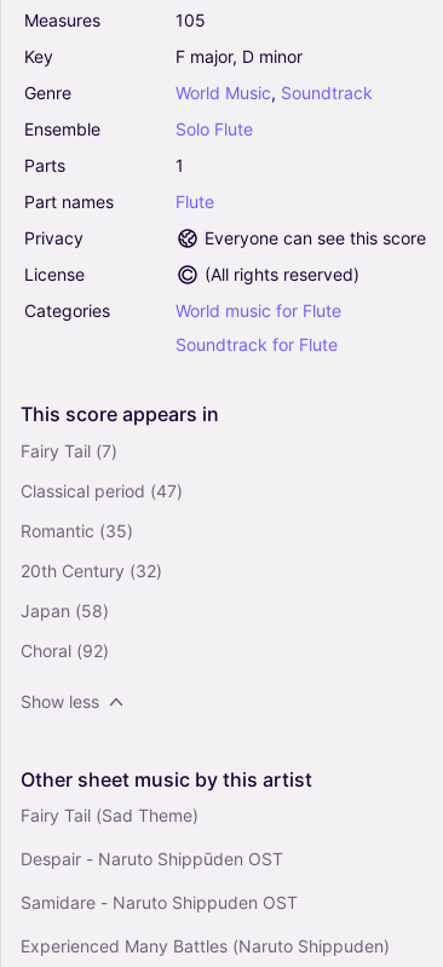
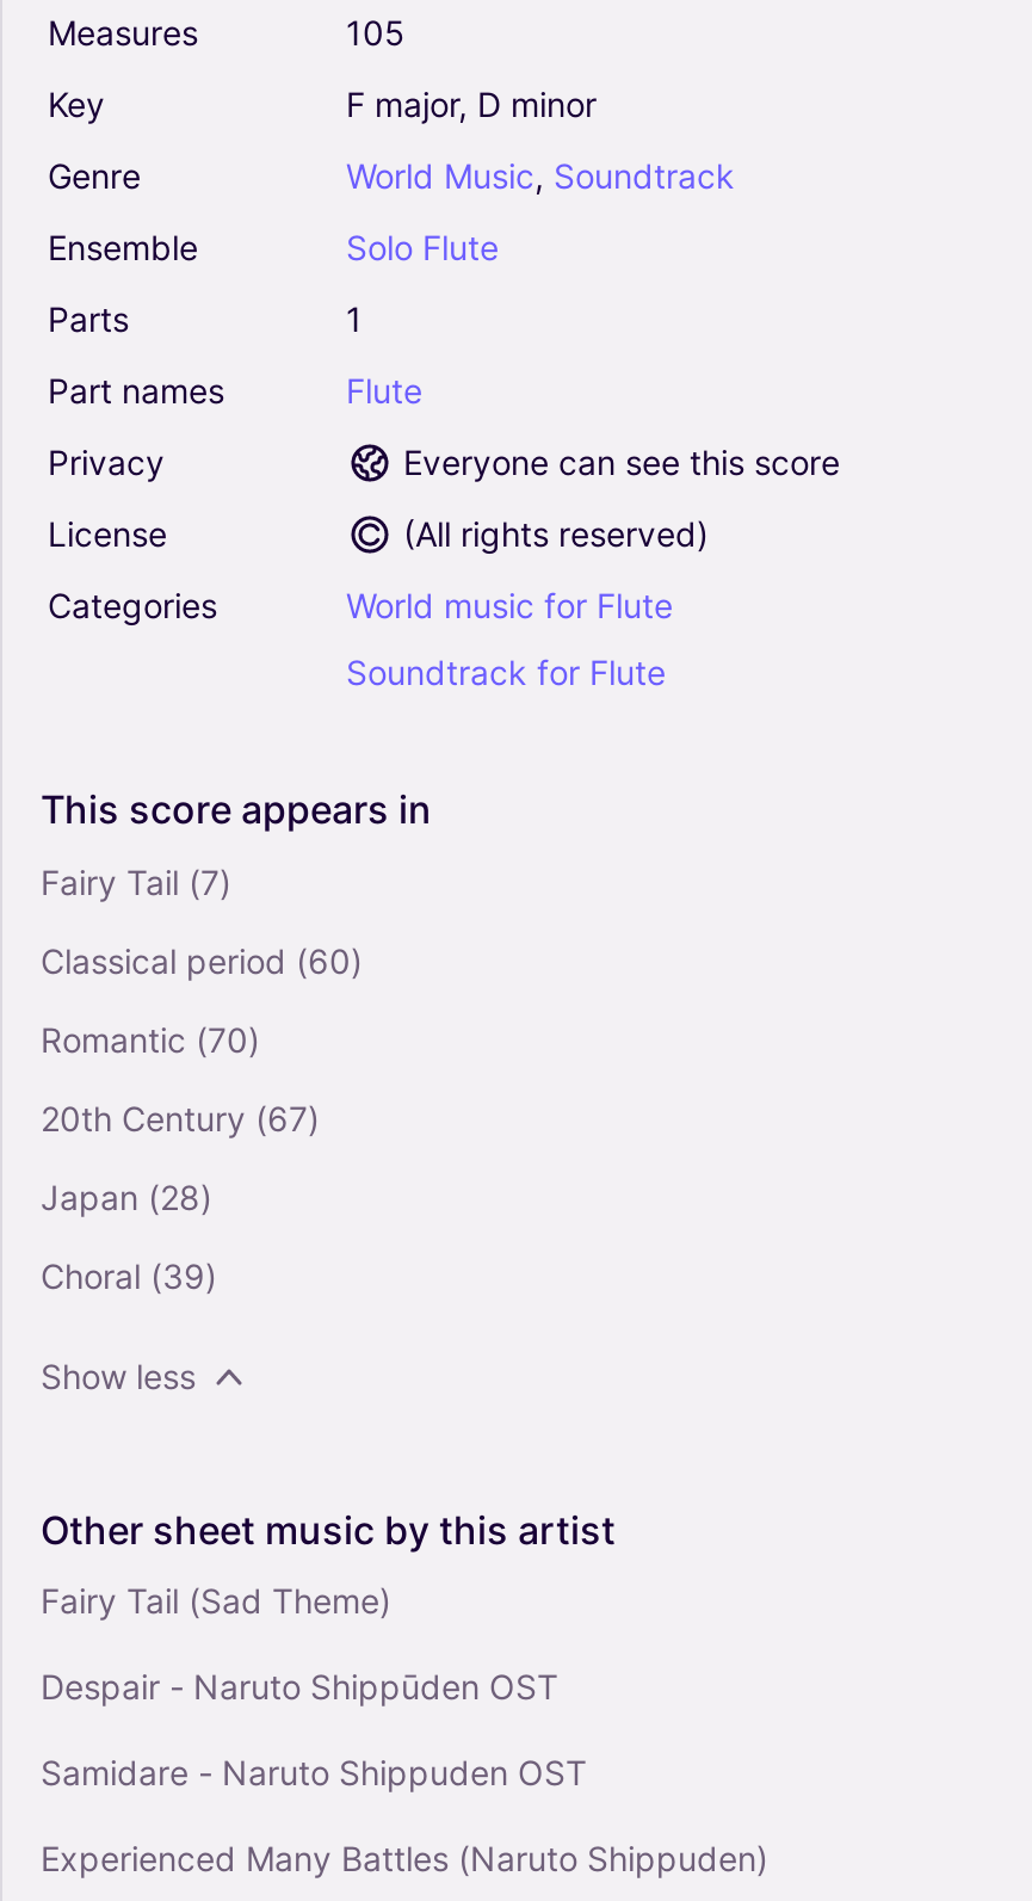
- Classical period (47)
+ Classical period (60)

- Romantic (35)
+ Romantic (70)

- 20th Century (32)
+ 20th Century (67)

- Japan (58)
+ Japan (28)

- Choral (92)
+ Choral (39)
